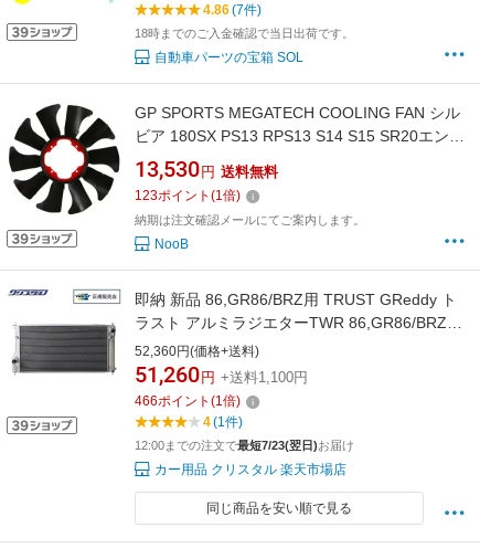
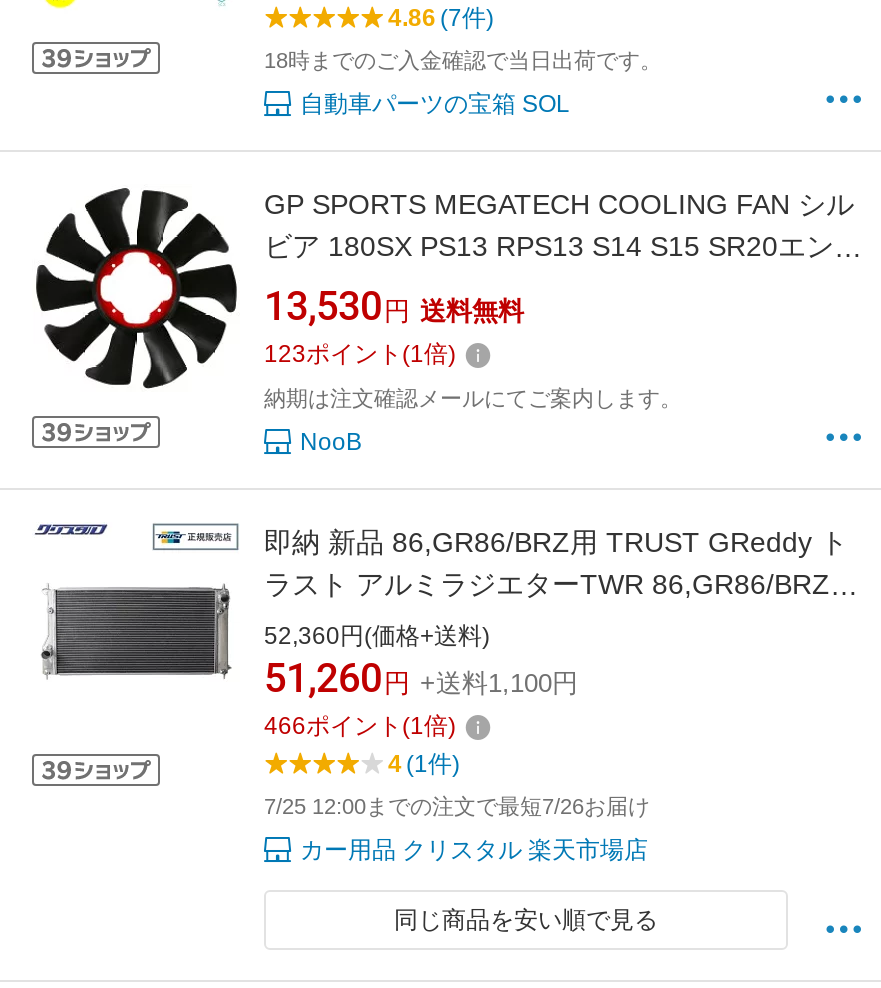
- 12:00までの注文で最短7/23(翌日)お届け
+ 7/25 12:00までの注文で最短7/26お届け
